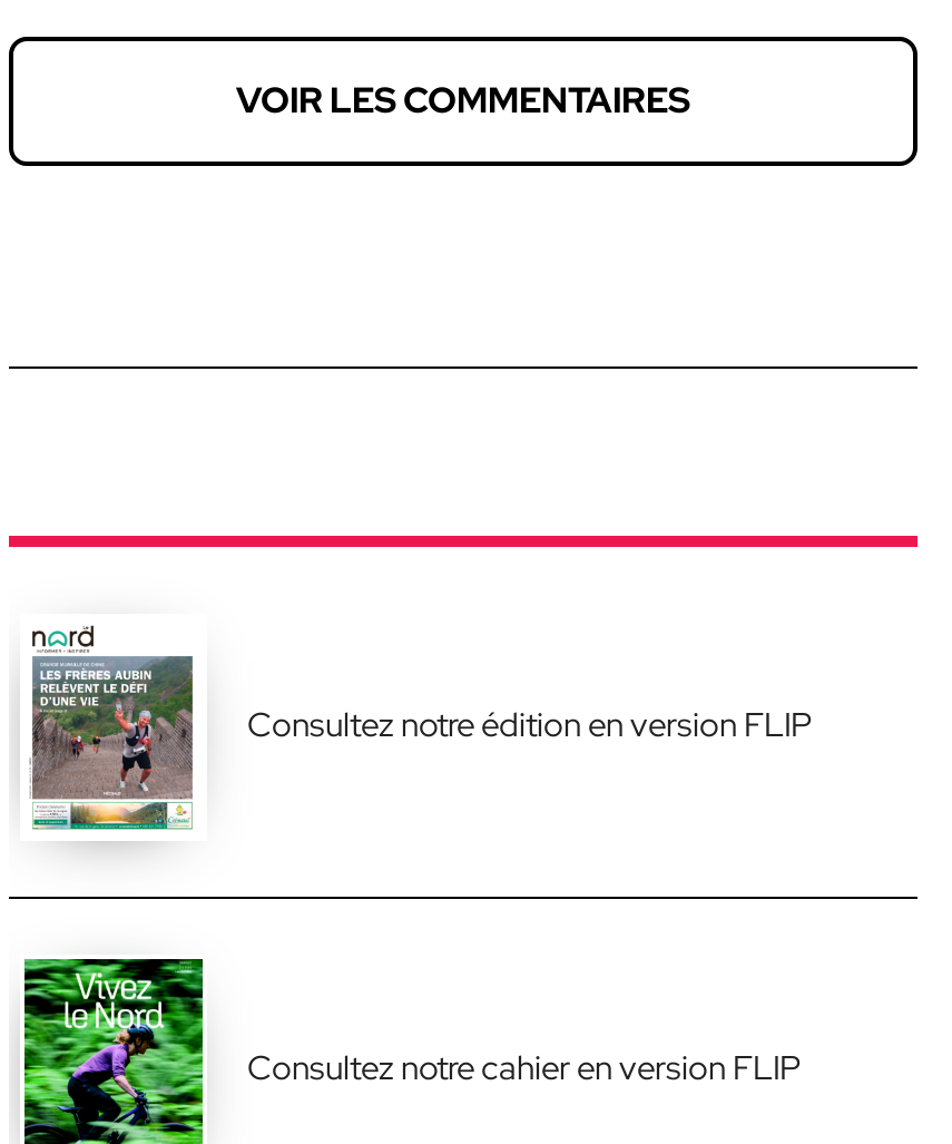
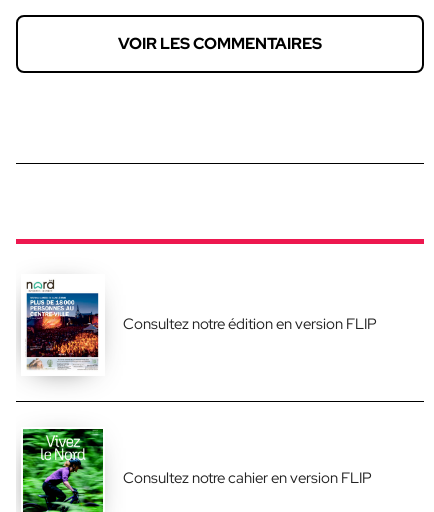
- [image]
+ [image]
